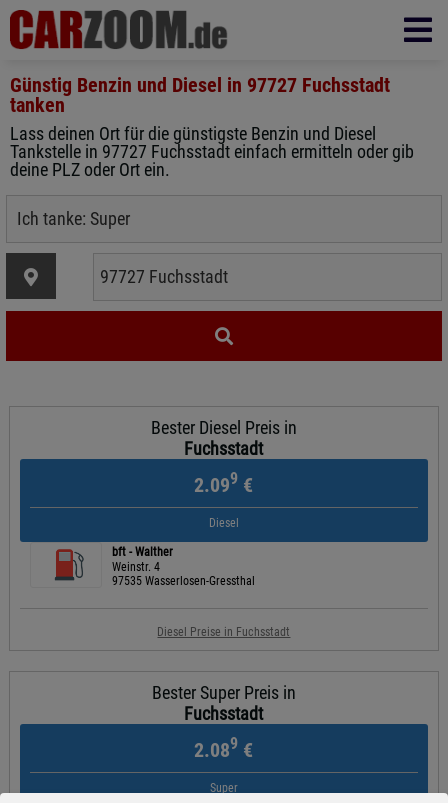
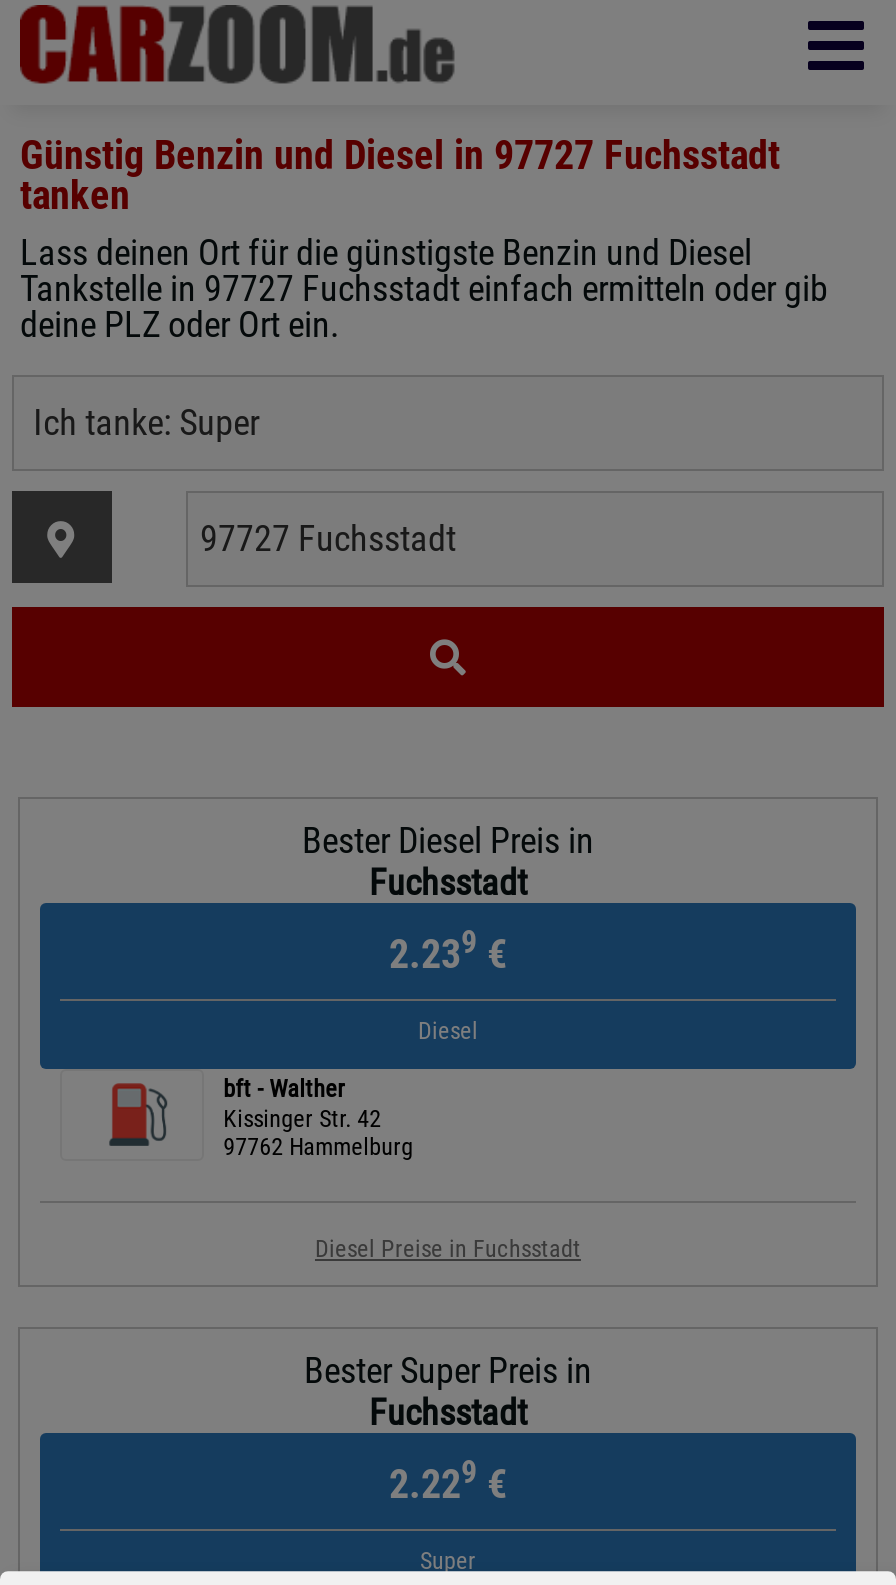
- 2.099 €
+ 2.239 €

- Weinstr. 4
- 97535 Wasserlosen-Gressthal
+ Kissinger Str. 42
+ 97762 Hammelburg

- 2.089 €
+ 2.229 €
